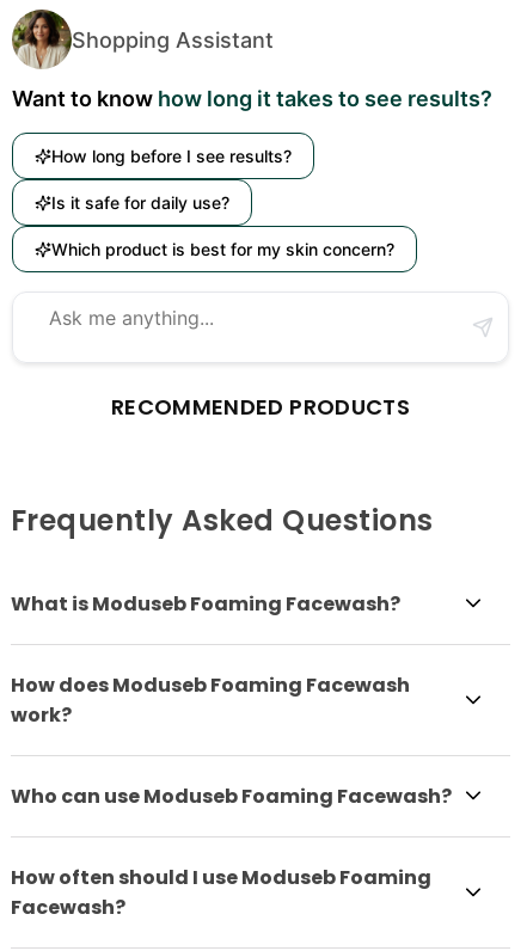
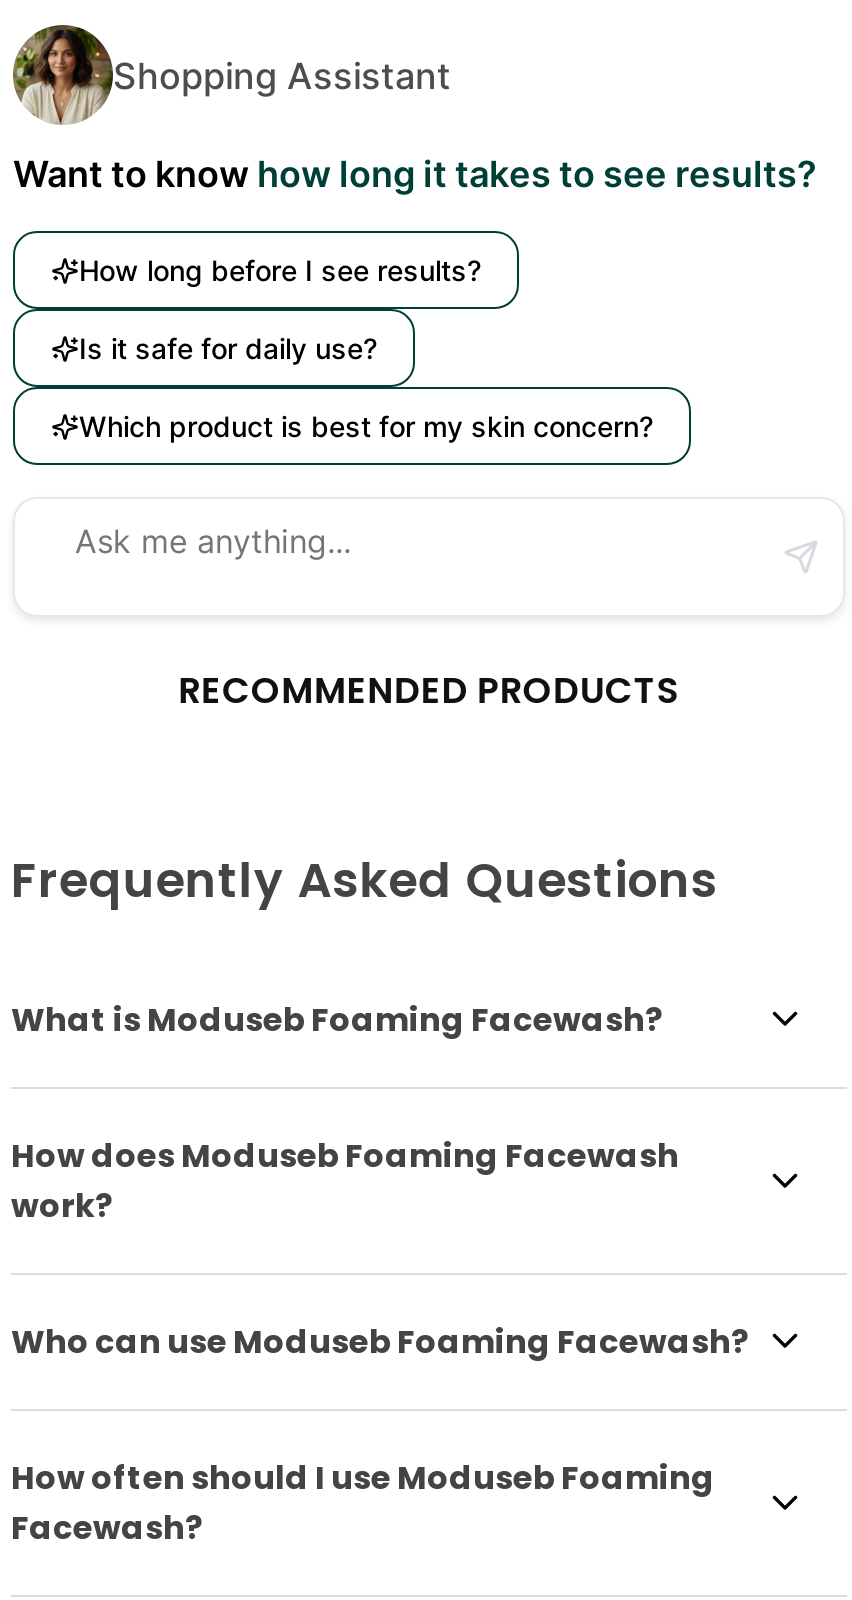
- Want to know how long it takes to see results?
+ Want to know
